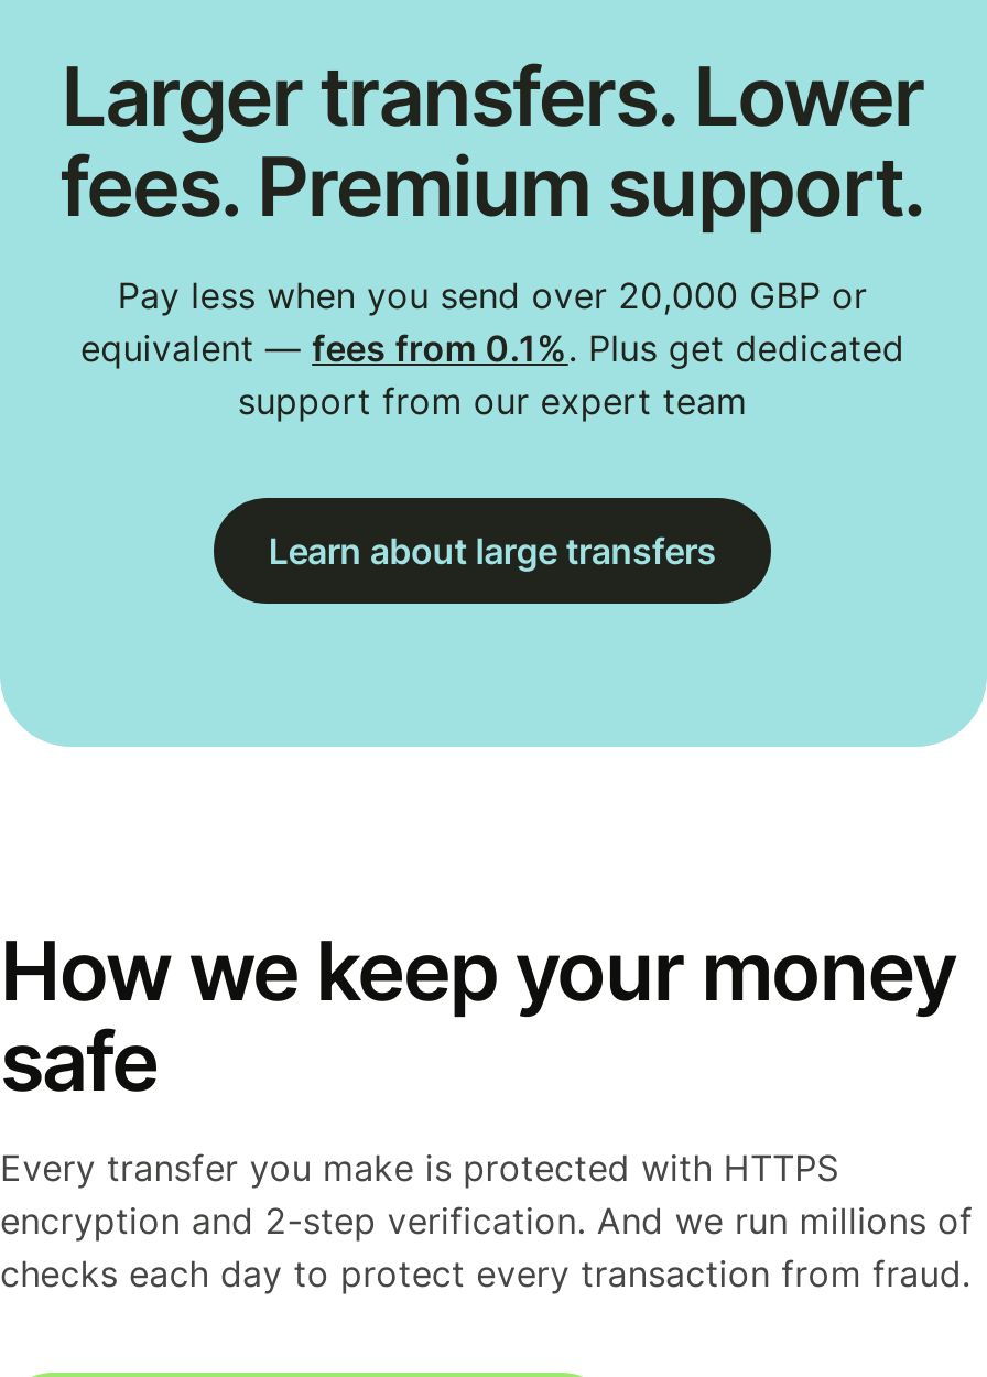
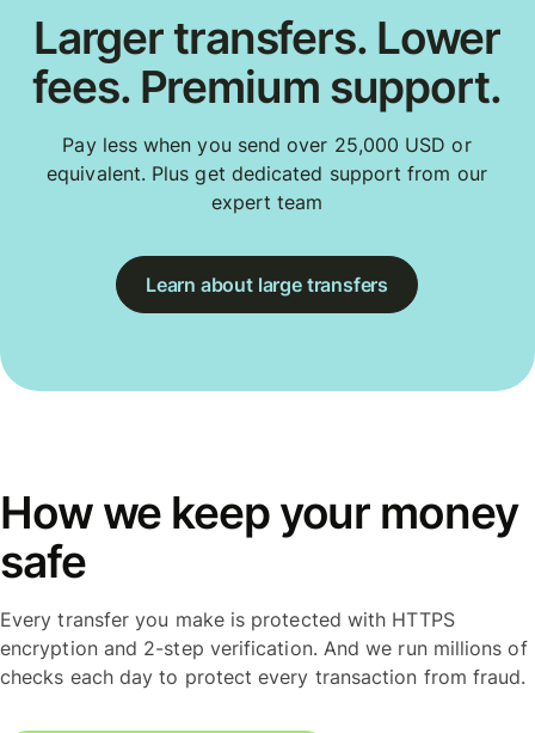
- Pay less when you send over 20,000 GBP or
- equivalent — fees from 0.1%. Plus get dedicated
- support from our expert team
+ Pay less when you send over 25,000 USD or
+ equivalent. Plus get dedicated support from our
+ expert team
